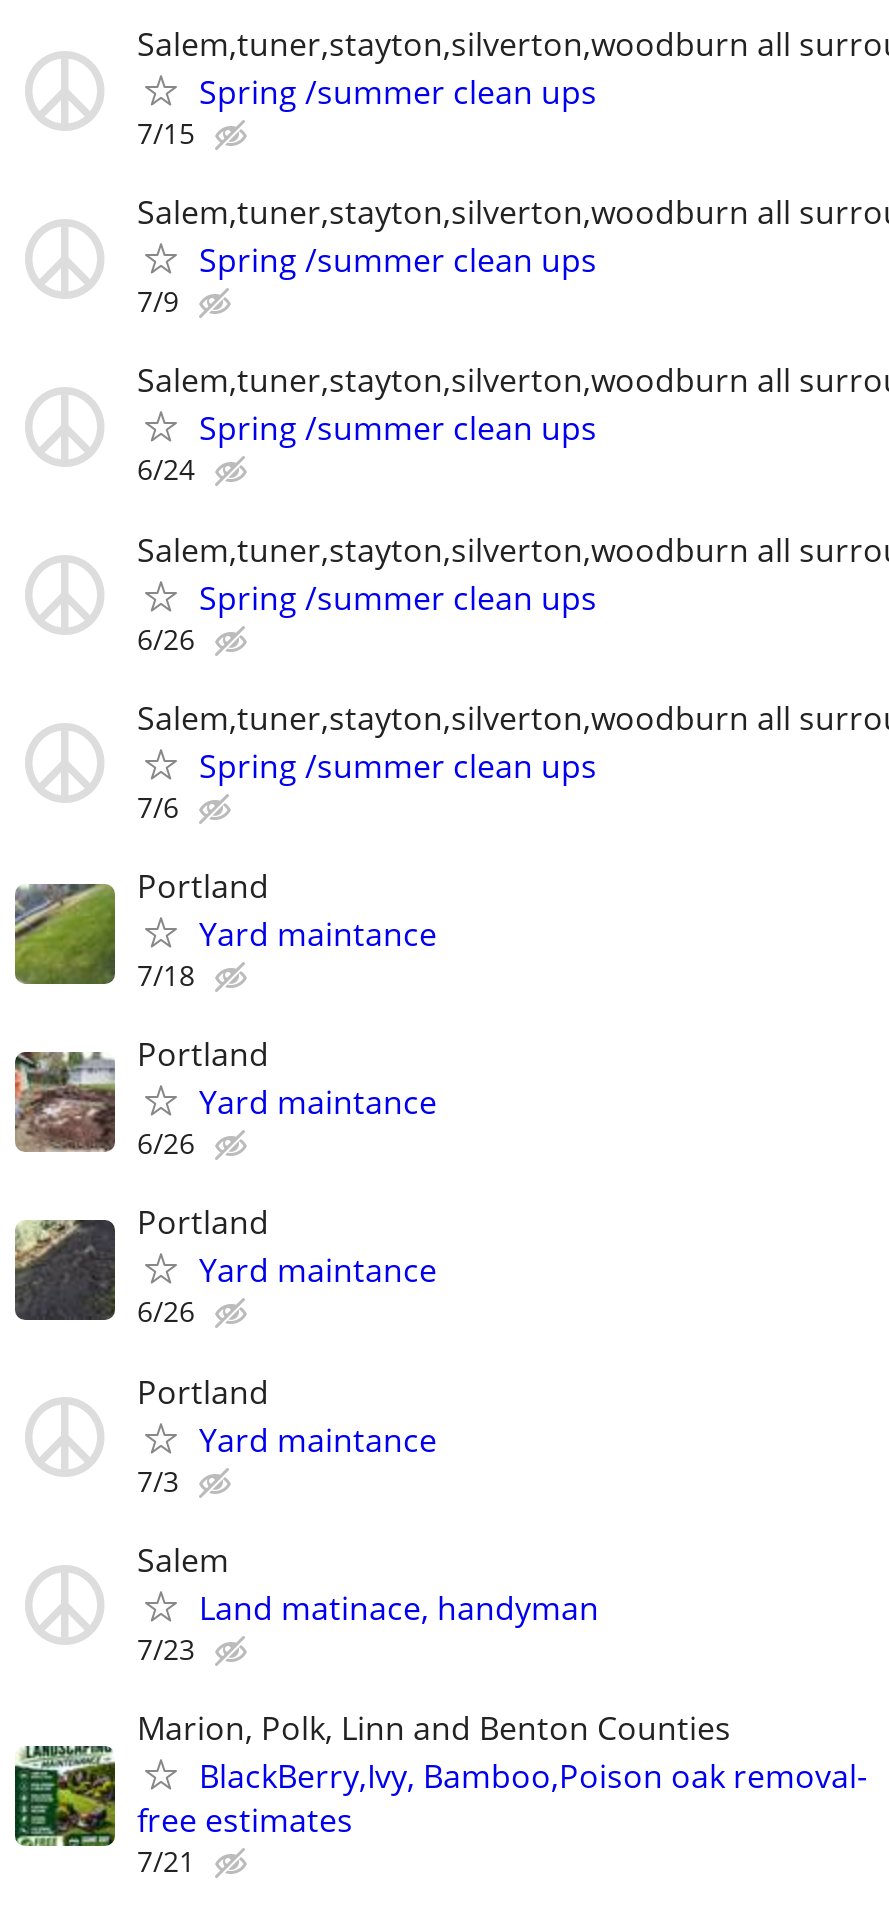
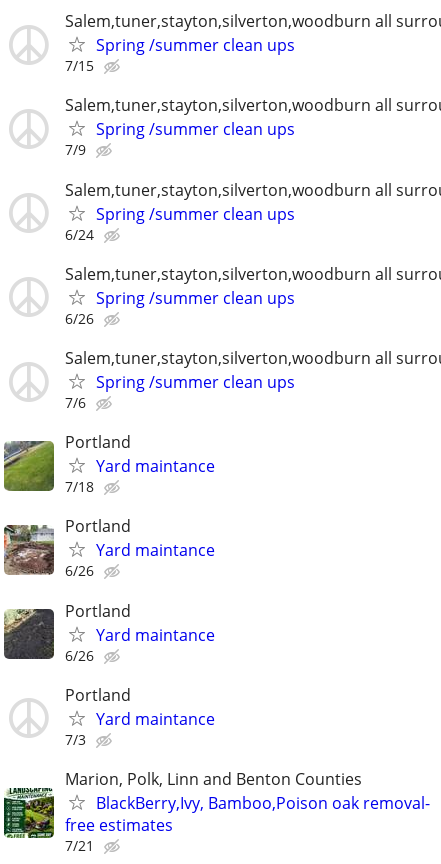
- Salem
- Land matinace, handyman
- 7/23
